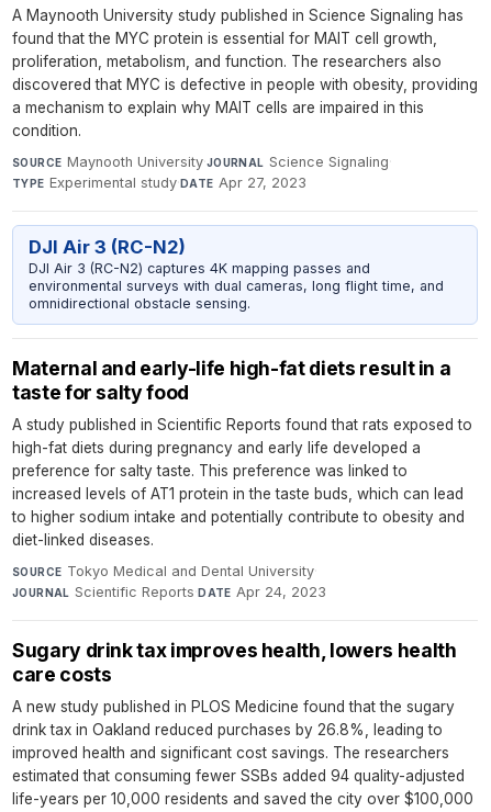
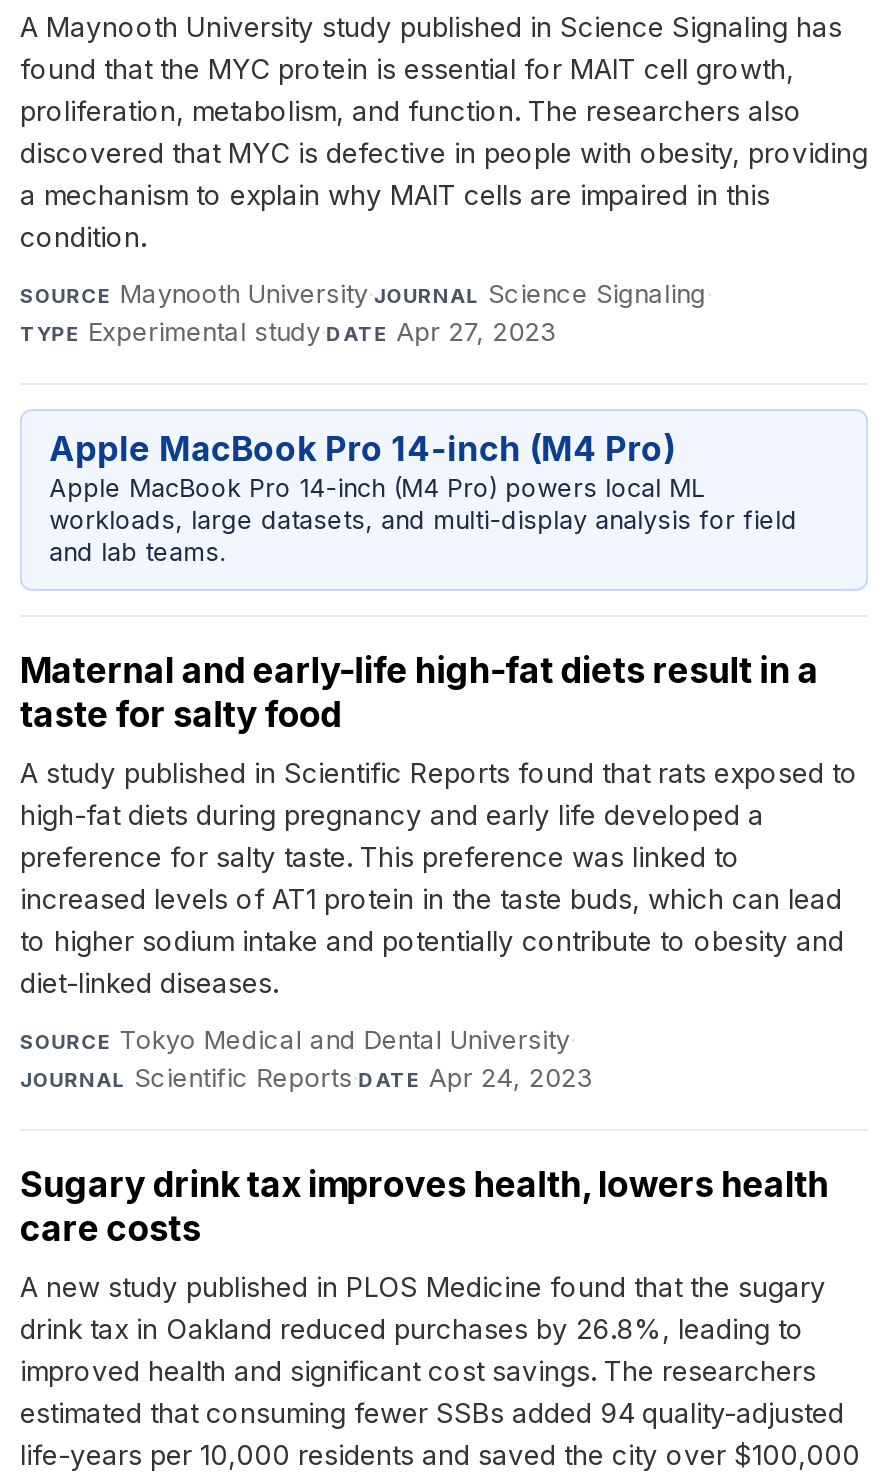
- DJI Air 3 (RC-N2)
- DJI Air 3 (RC-N2) captures 4K mapping passes and
- environmental surveys with dual cameras, long flight time, and
- omnidirectional obstacle sensing.
+ Apple MacBook Pro 14-inch (M4 Pro)
+ Apple MacBook Pro 14-inch (M4 Pro) powers local ML
+ workloads, large datasets, and multi-display analysis for field
+ and lab teams.
